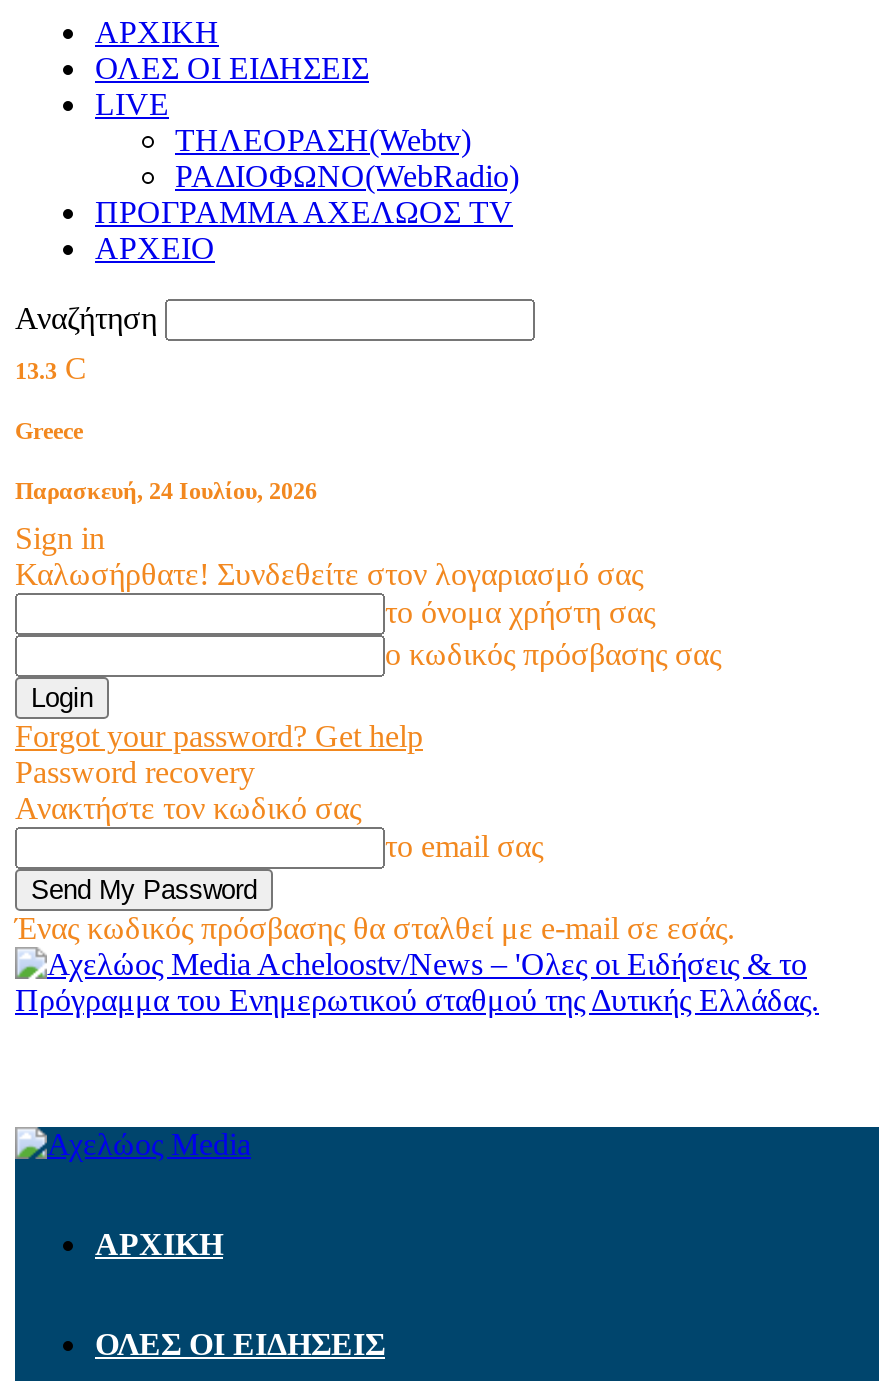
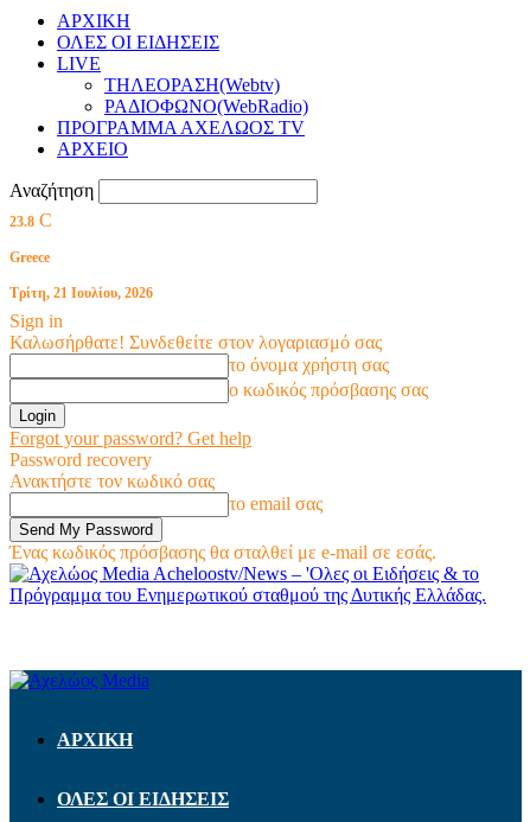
- 13.3 C
+ 23.8 C

- Παρασκευή, 24 Ιουλίου, 2026
+ Τρίτη, 21 Ιουλίου, 2026
